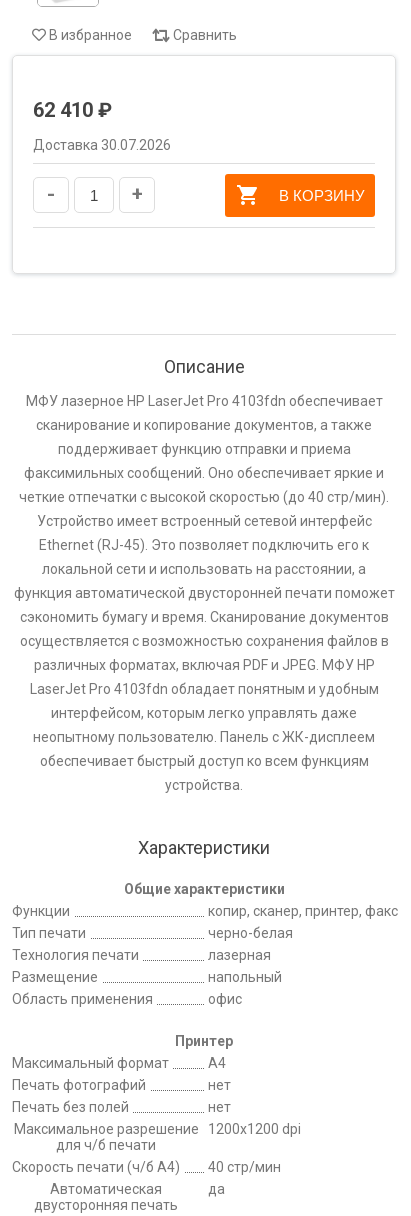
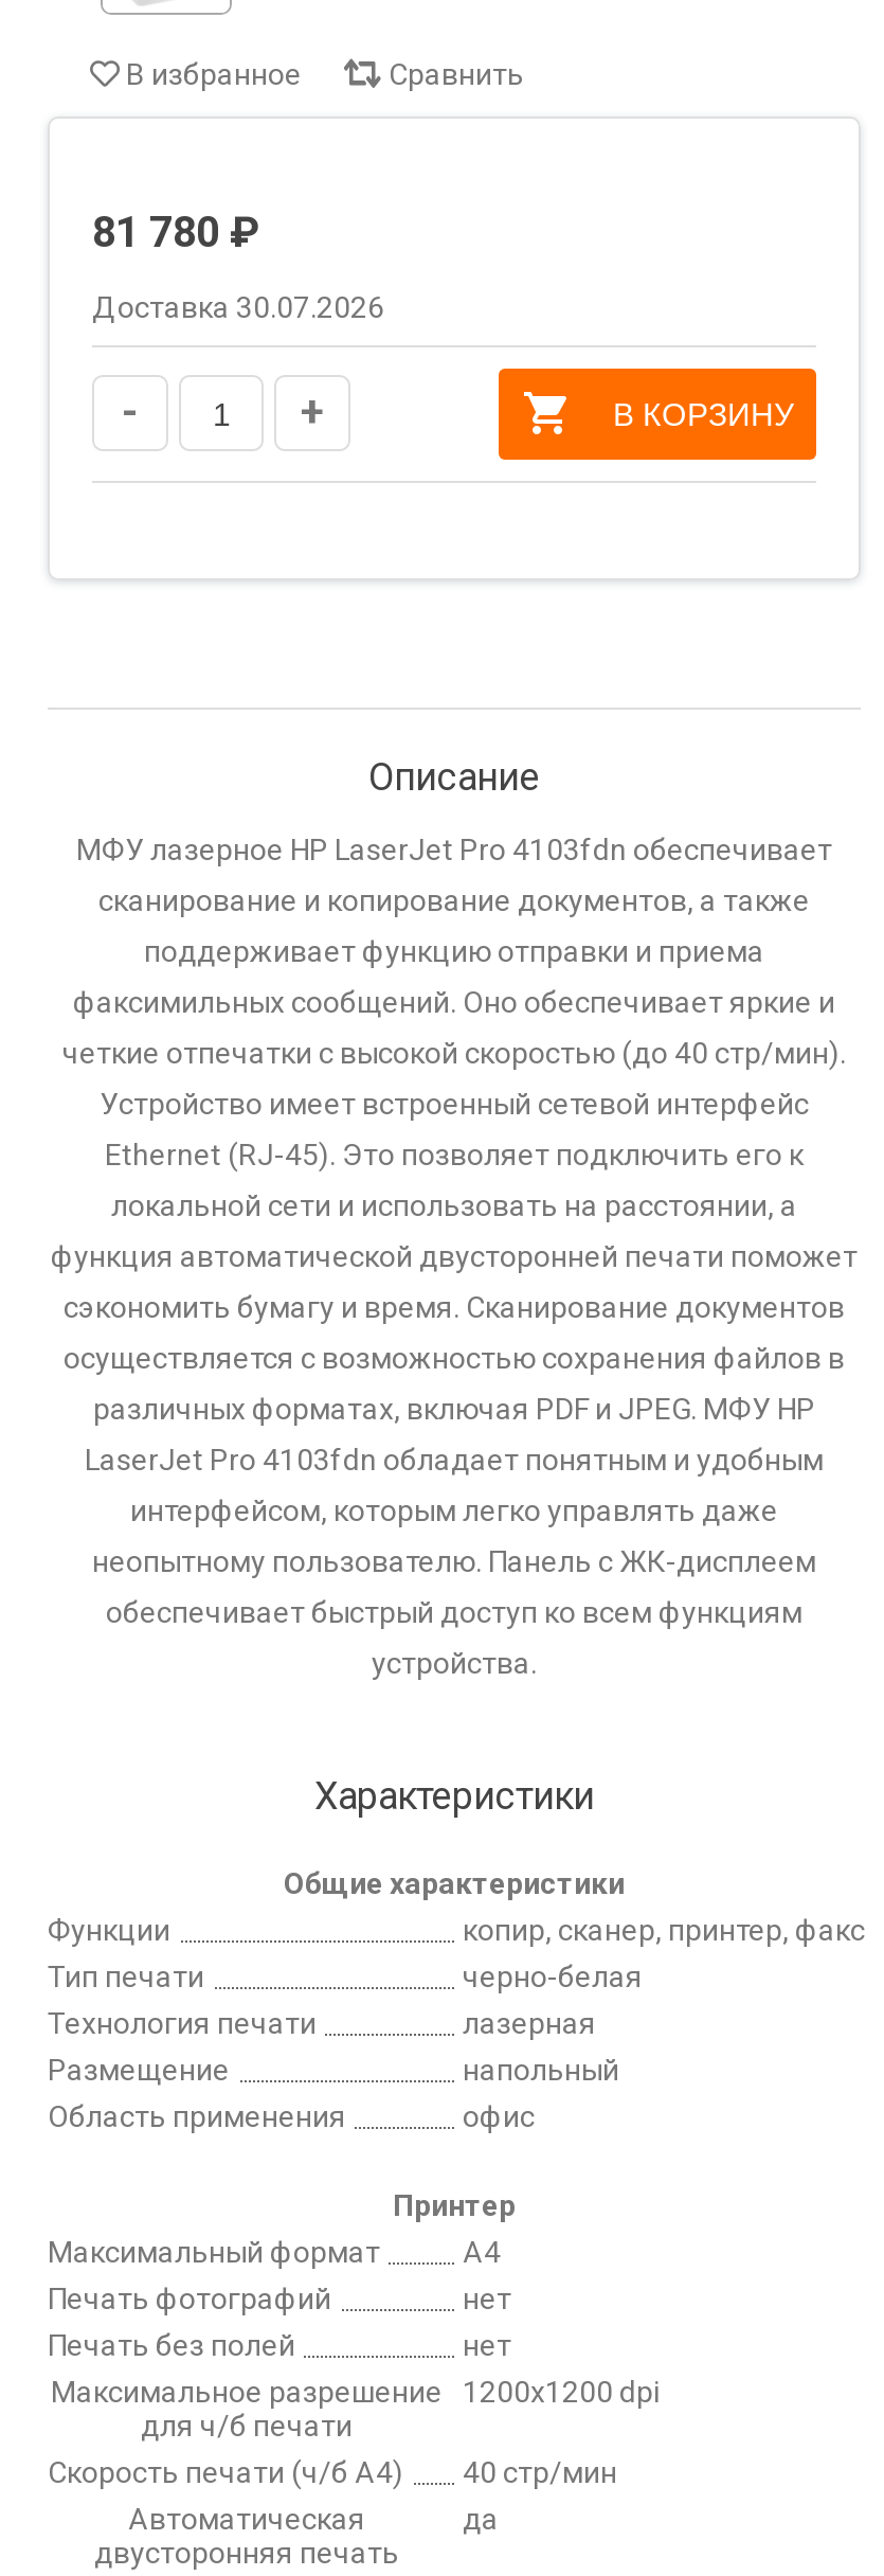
- 62 410 ₽
+ 81 780 ₽
